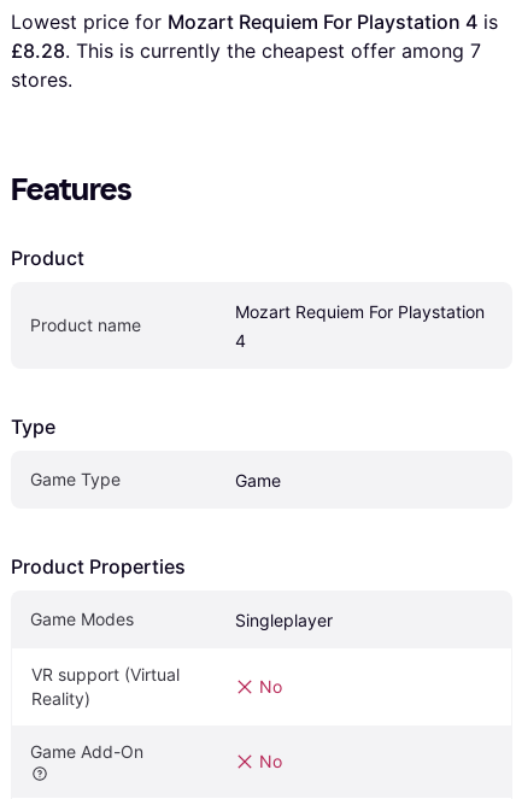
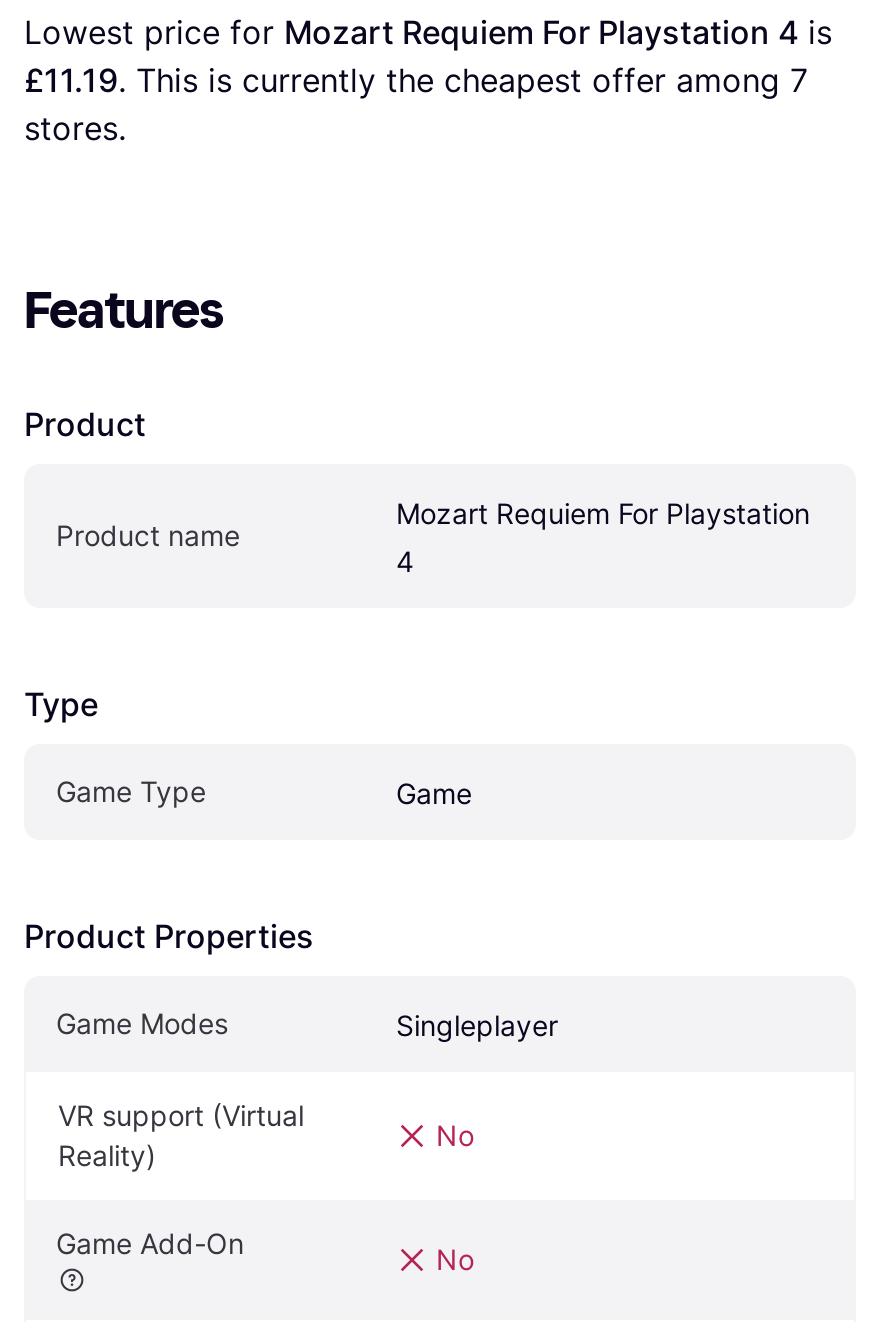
- £8.28. This is currently the cheapest offer among 7
+ £11.19. This is currently the cheapest offer among 7
